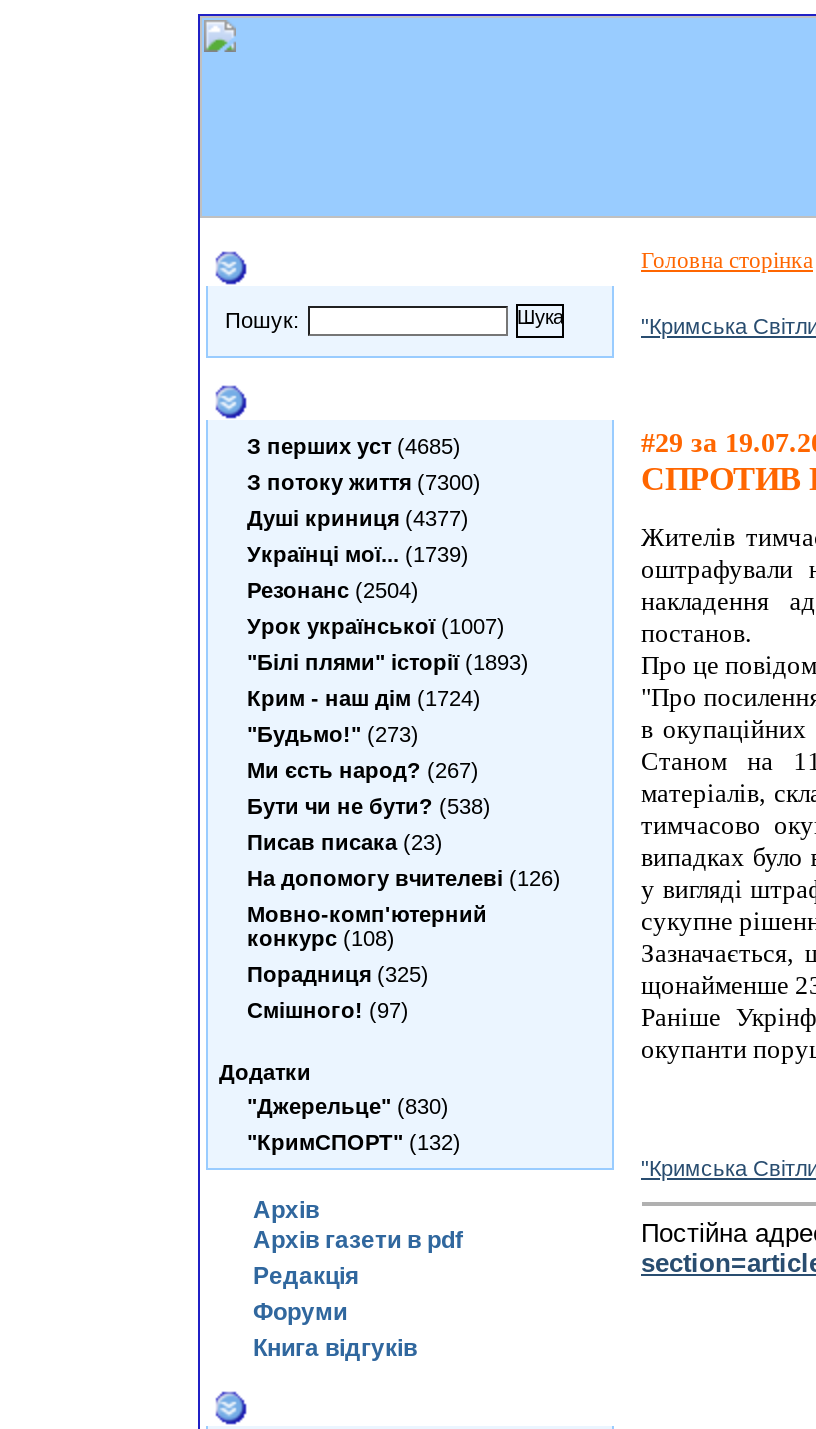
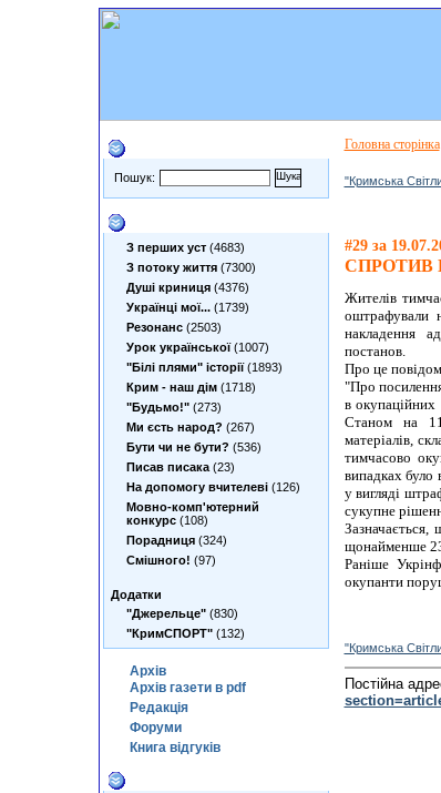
- З перших уст (4685)
+ З перших уст (4683)

- Душі криниця (4377)
+ Душі криниця (4376)

- Резонанс (2504)
+ Резонанс (2503)

- Крим - наш дім (1724)
+ Крим - наш дім (1718)

- Бути чи не бути? (538)
+ Бути чи не бути? (536)

- Порадниця (325)
+ Порадниця (324)
